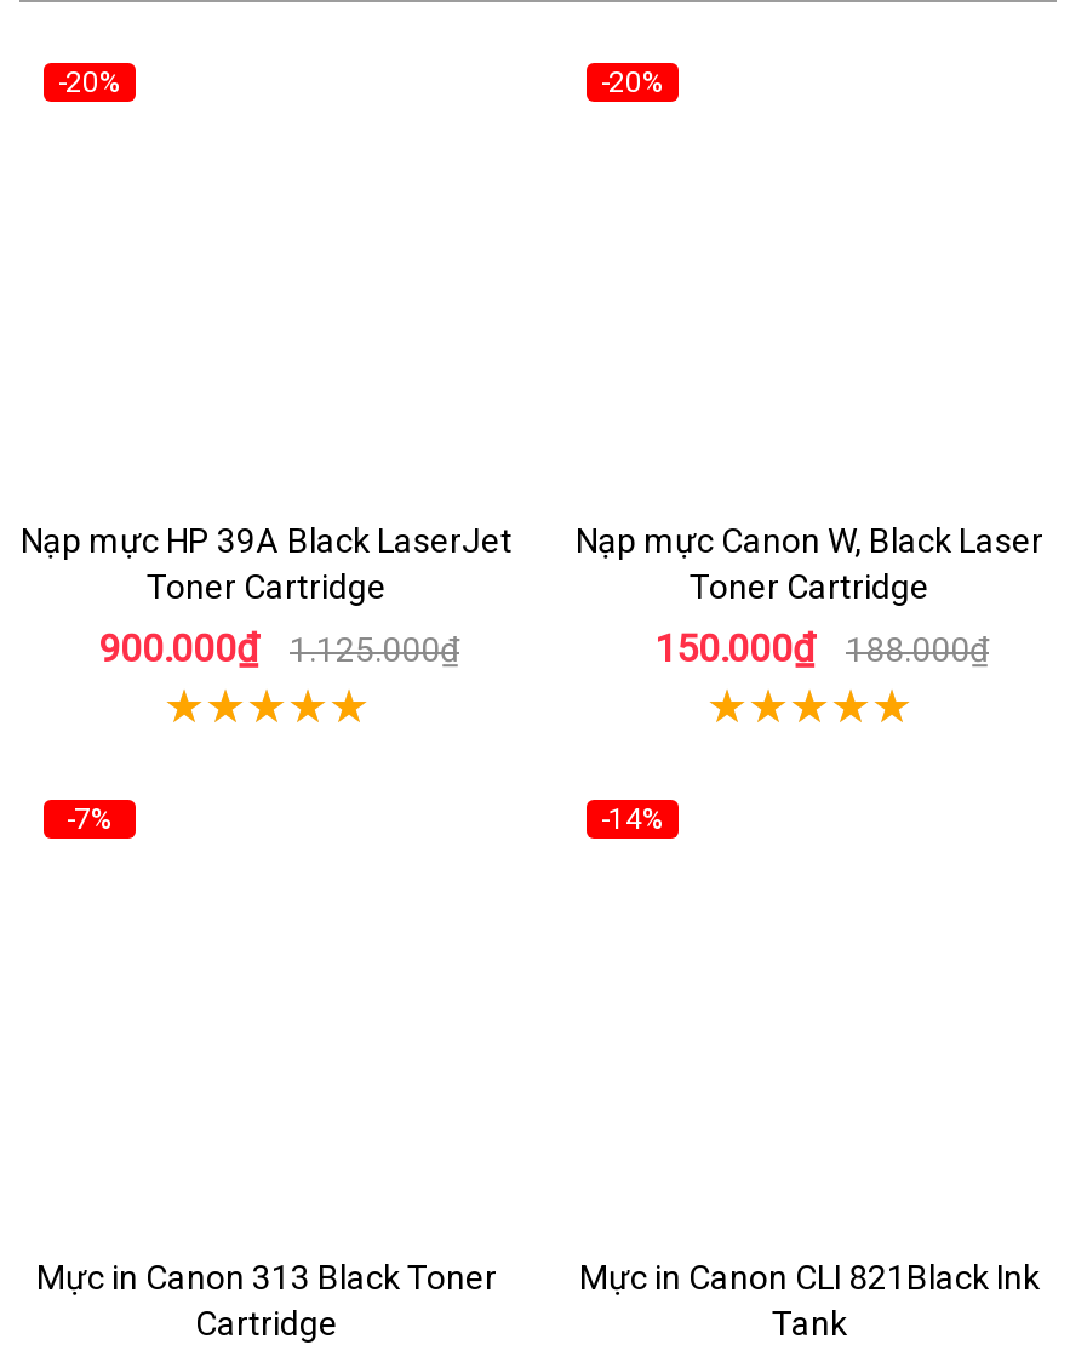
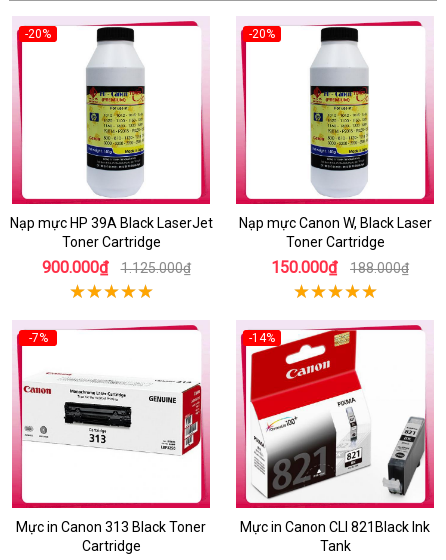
+ [image]

+ [image]

+ [image]

+ [image]
